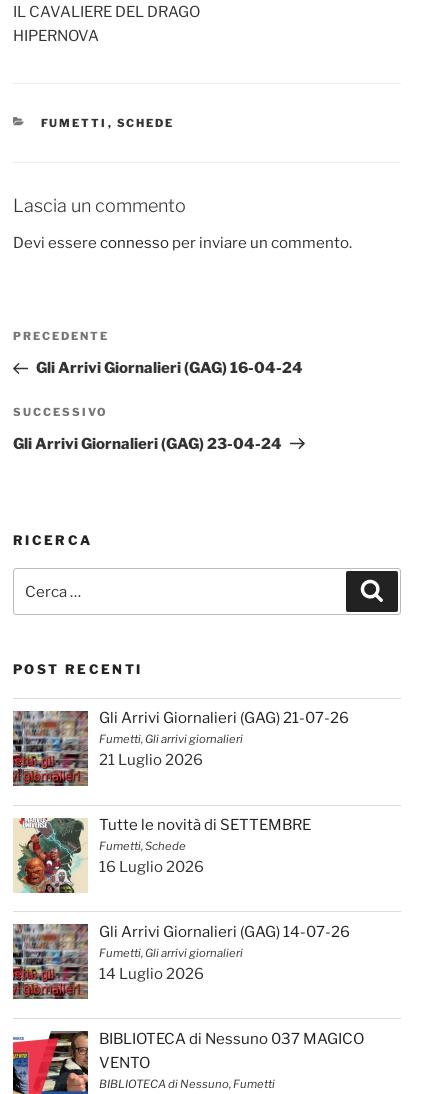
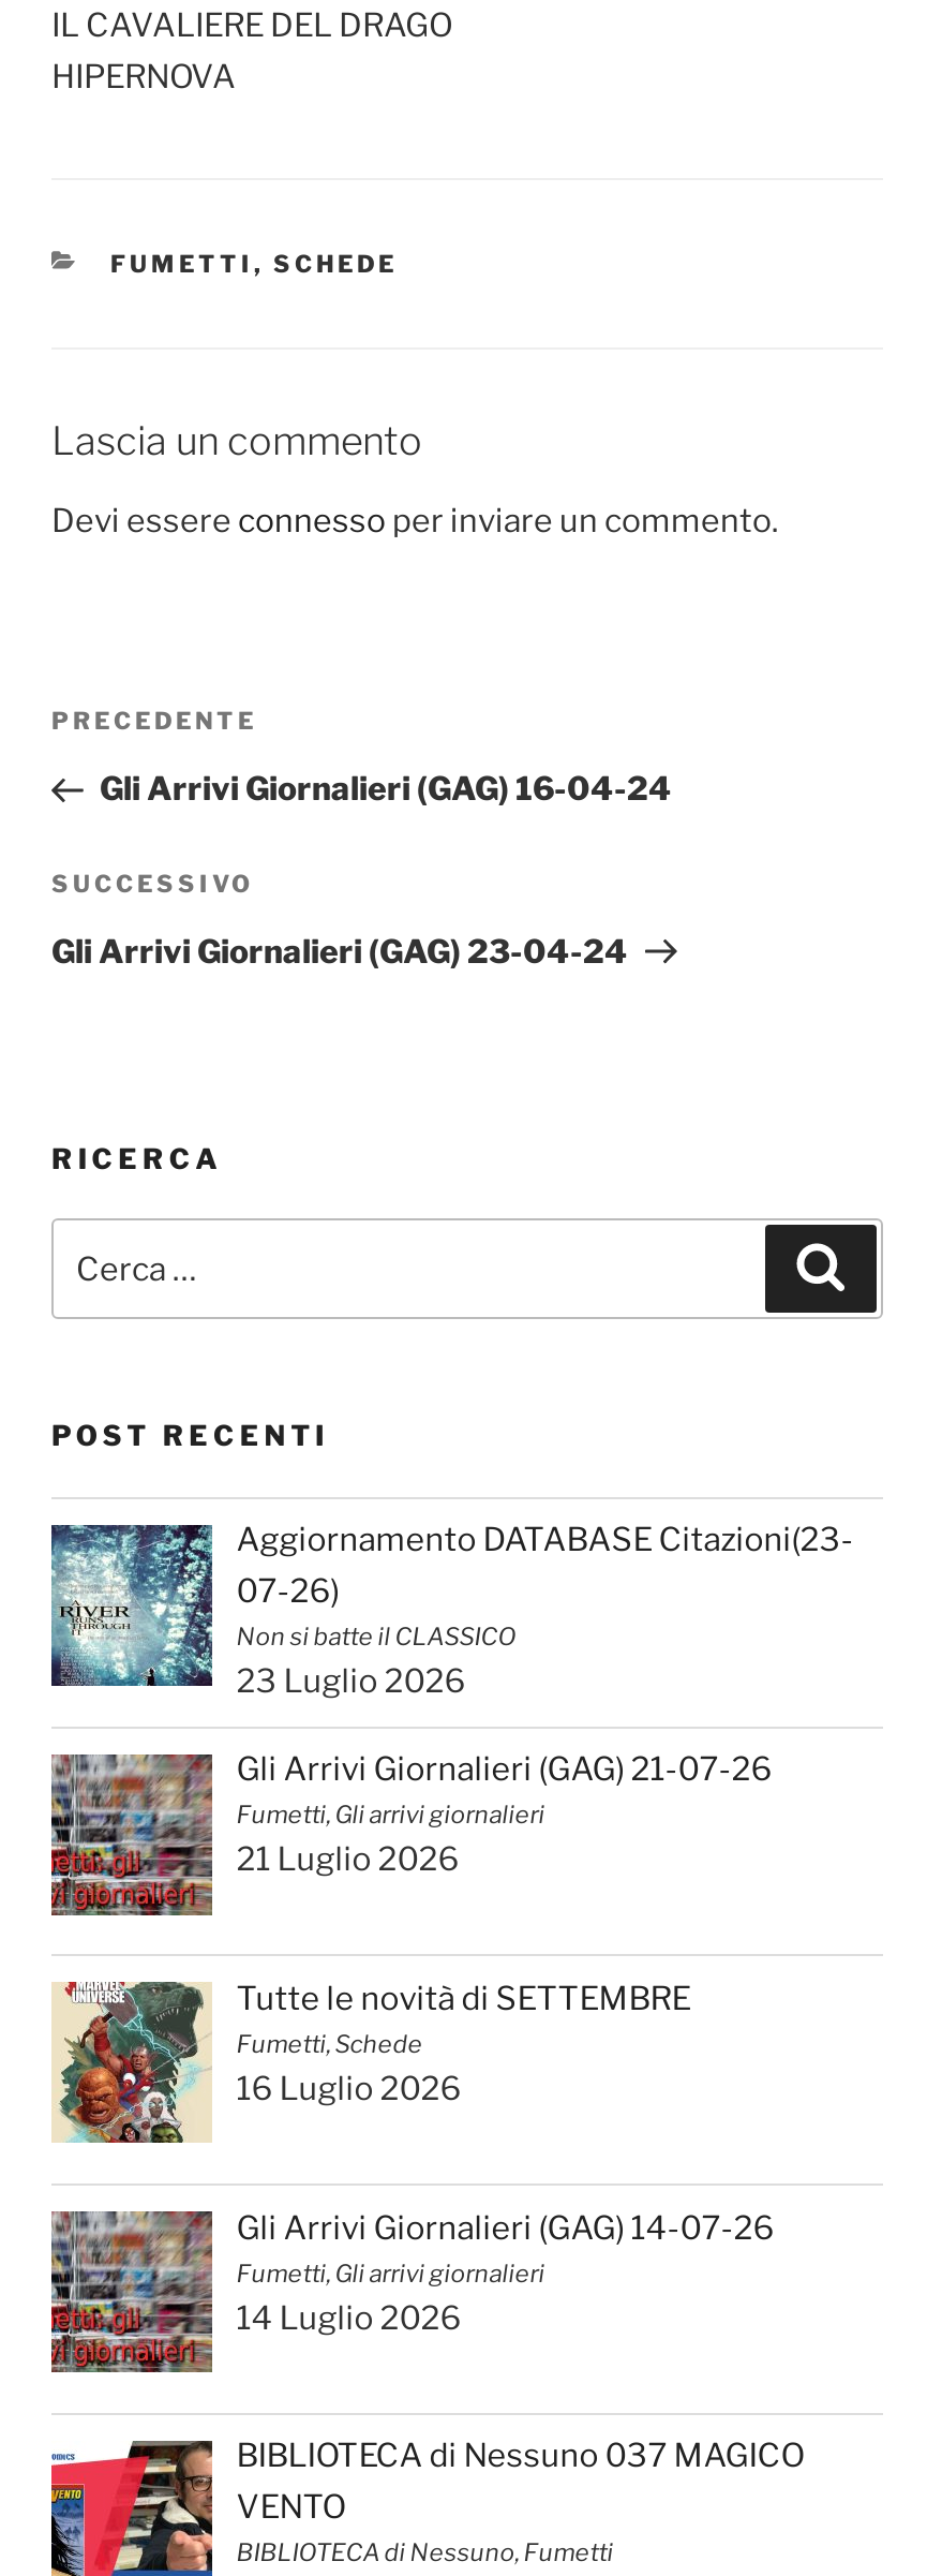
+ [image]
+ Aggiornamento DATABASE Citazioni(23-
+ 07-26)
+ Non si batte il CLASSICO
+ 23 Luglio 2026
